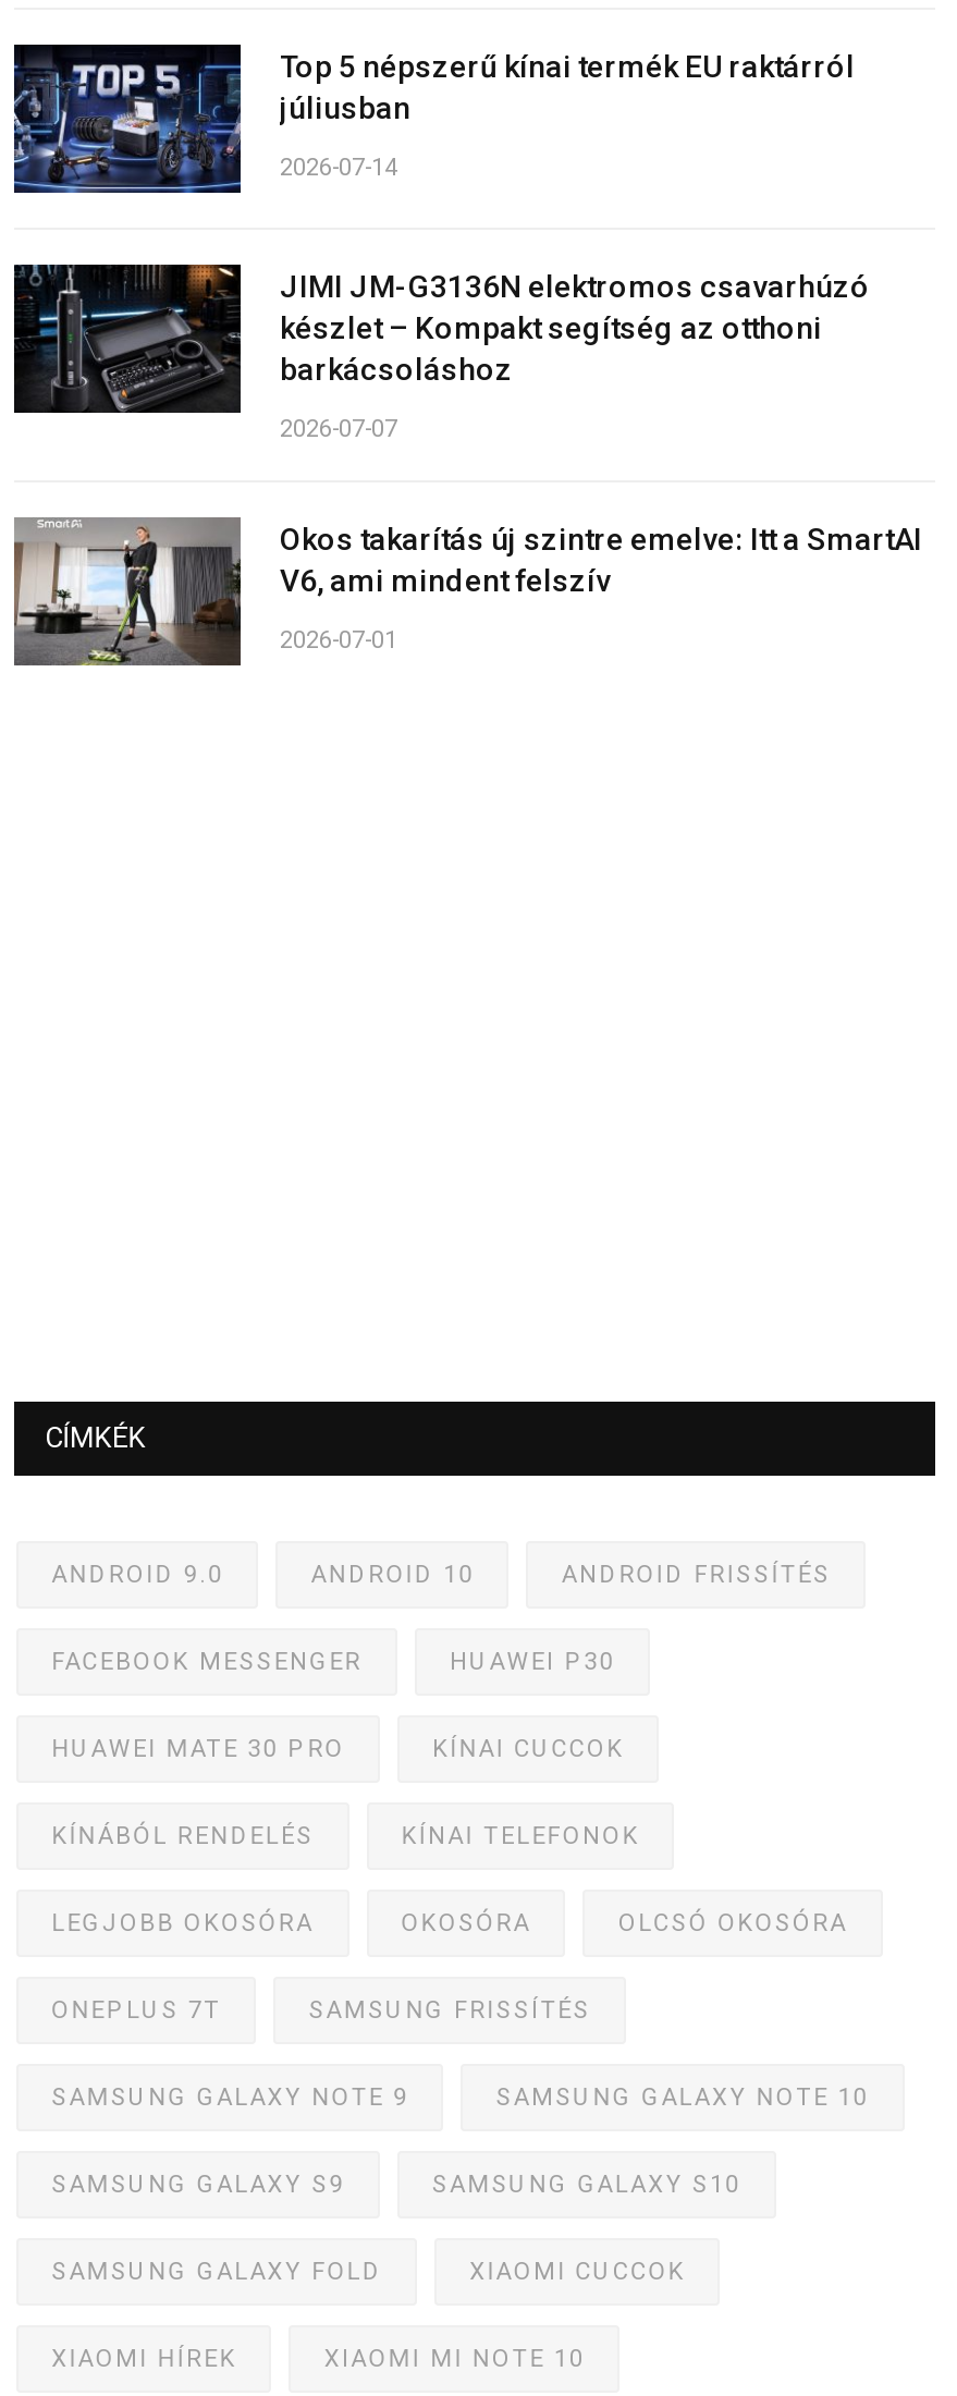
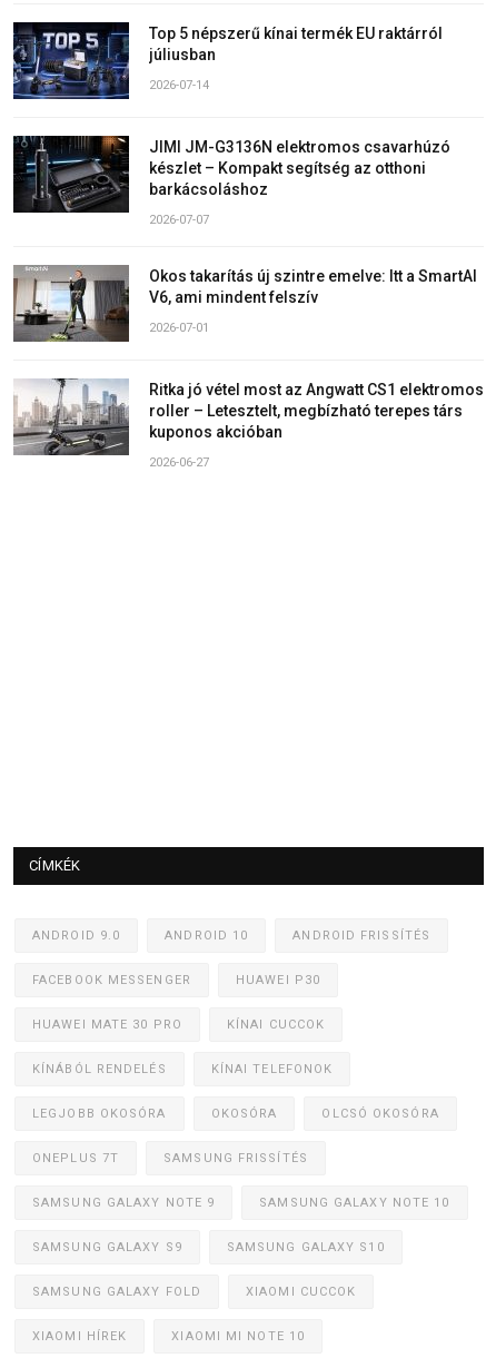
+ [image]
+ Ritka jó vétel most az Angwatt CS1 elektromos
+ roller – Letesztelt, megbízható terepes társ
+ kuponos akcióban
+ 2026-06-27
